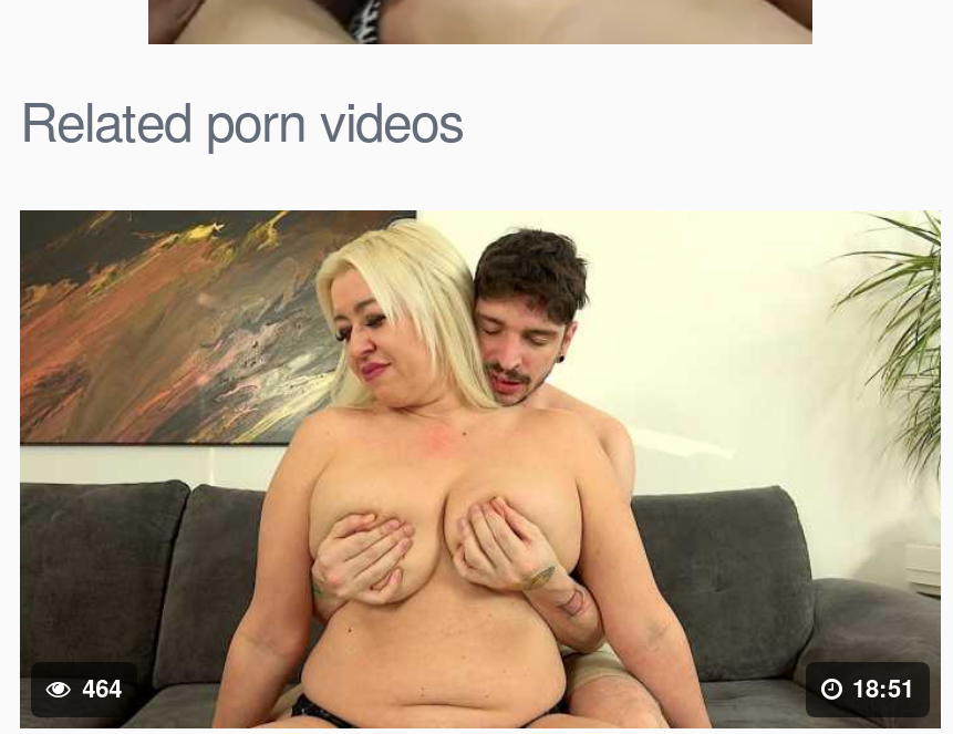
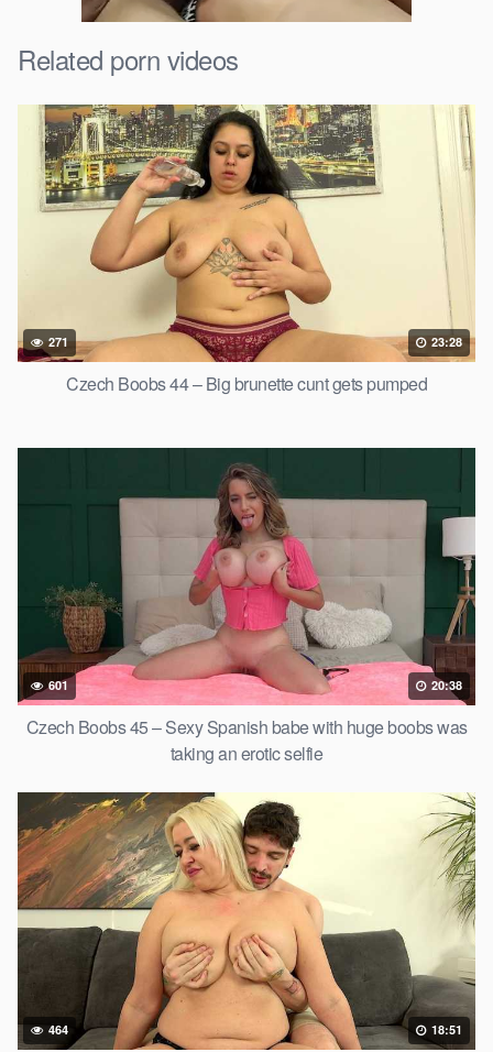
+ [image]
+ 271
+ 23:28
+ Czech Boobs 44 – Big brunette cunt gets pumped

+ [image]
+ 601
+ 20:38
+ Czech Boobs 45 – Sexy Spanish babe with huge boobs was
+ taking an erotic selfie
